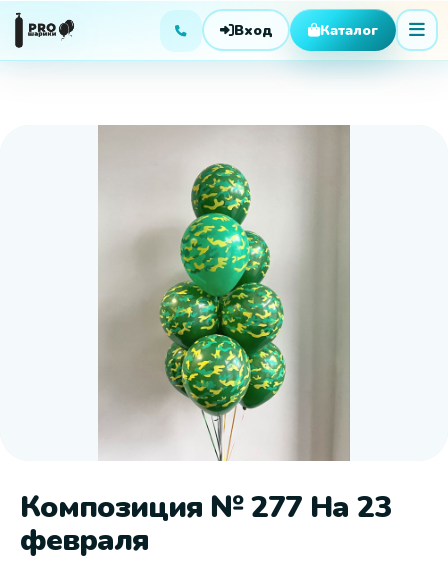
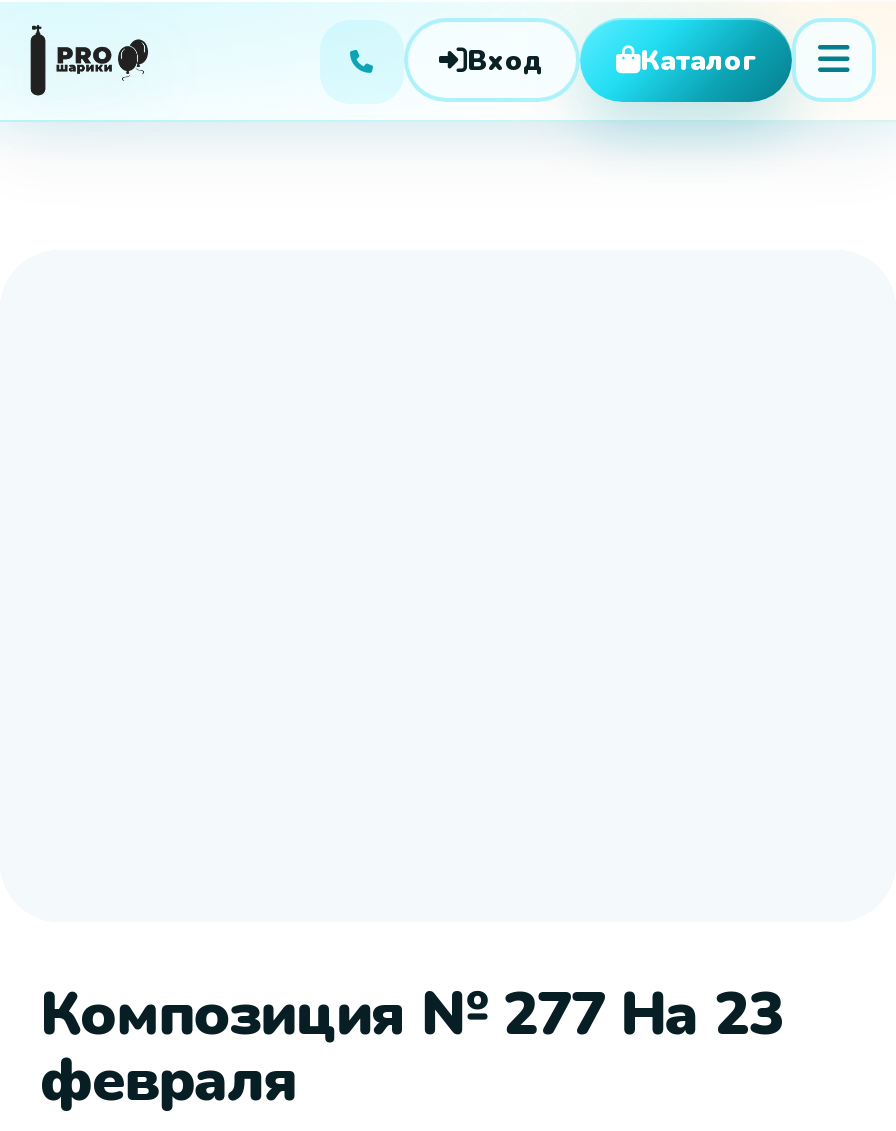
- [image]
